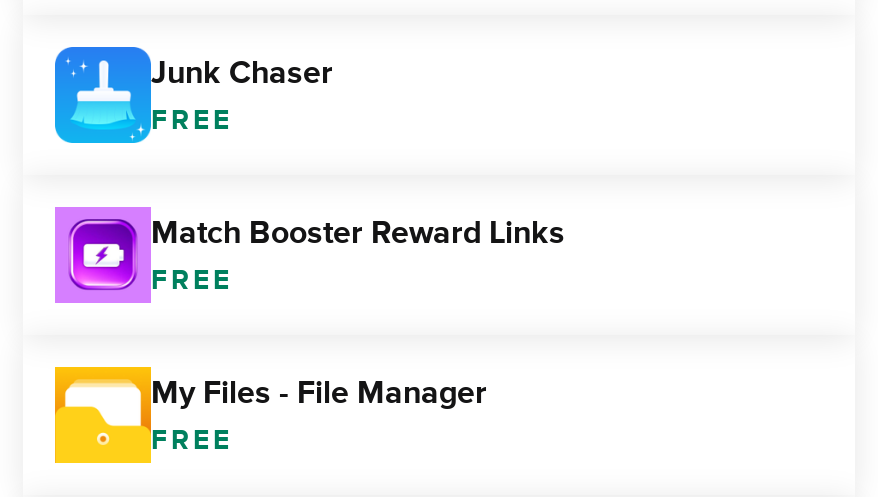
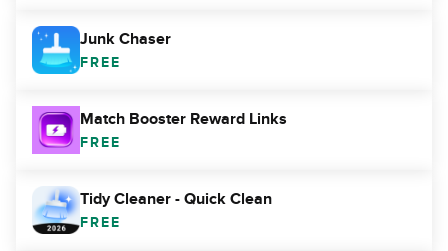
- [image]
- My Files - File Manager
+ [image]
+ Tidy Cleaner - Quick Clean
